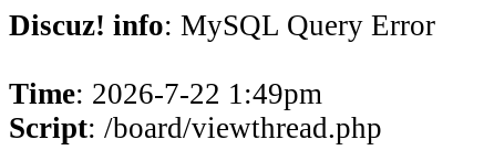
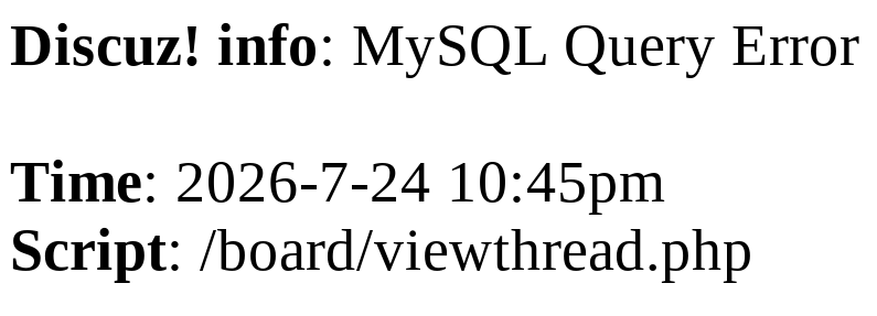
- Time: 2026-7-22 1:49pm
+ Time: 2026-7-24 10:45pm
